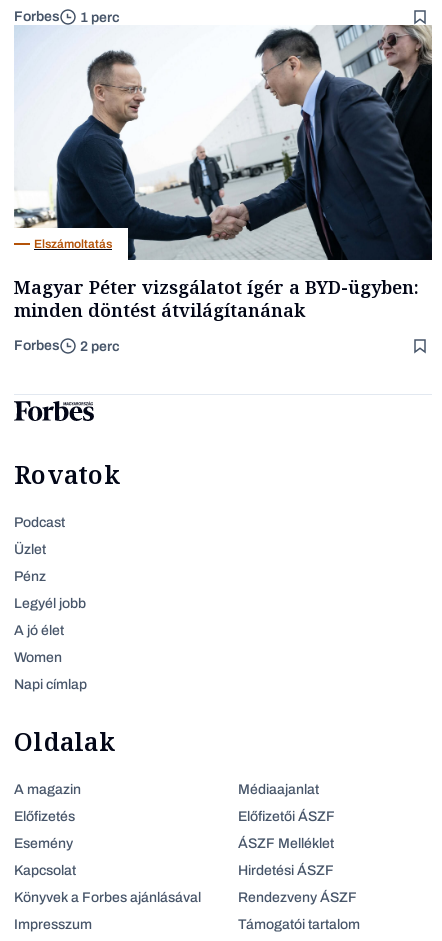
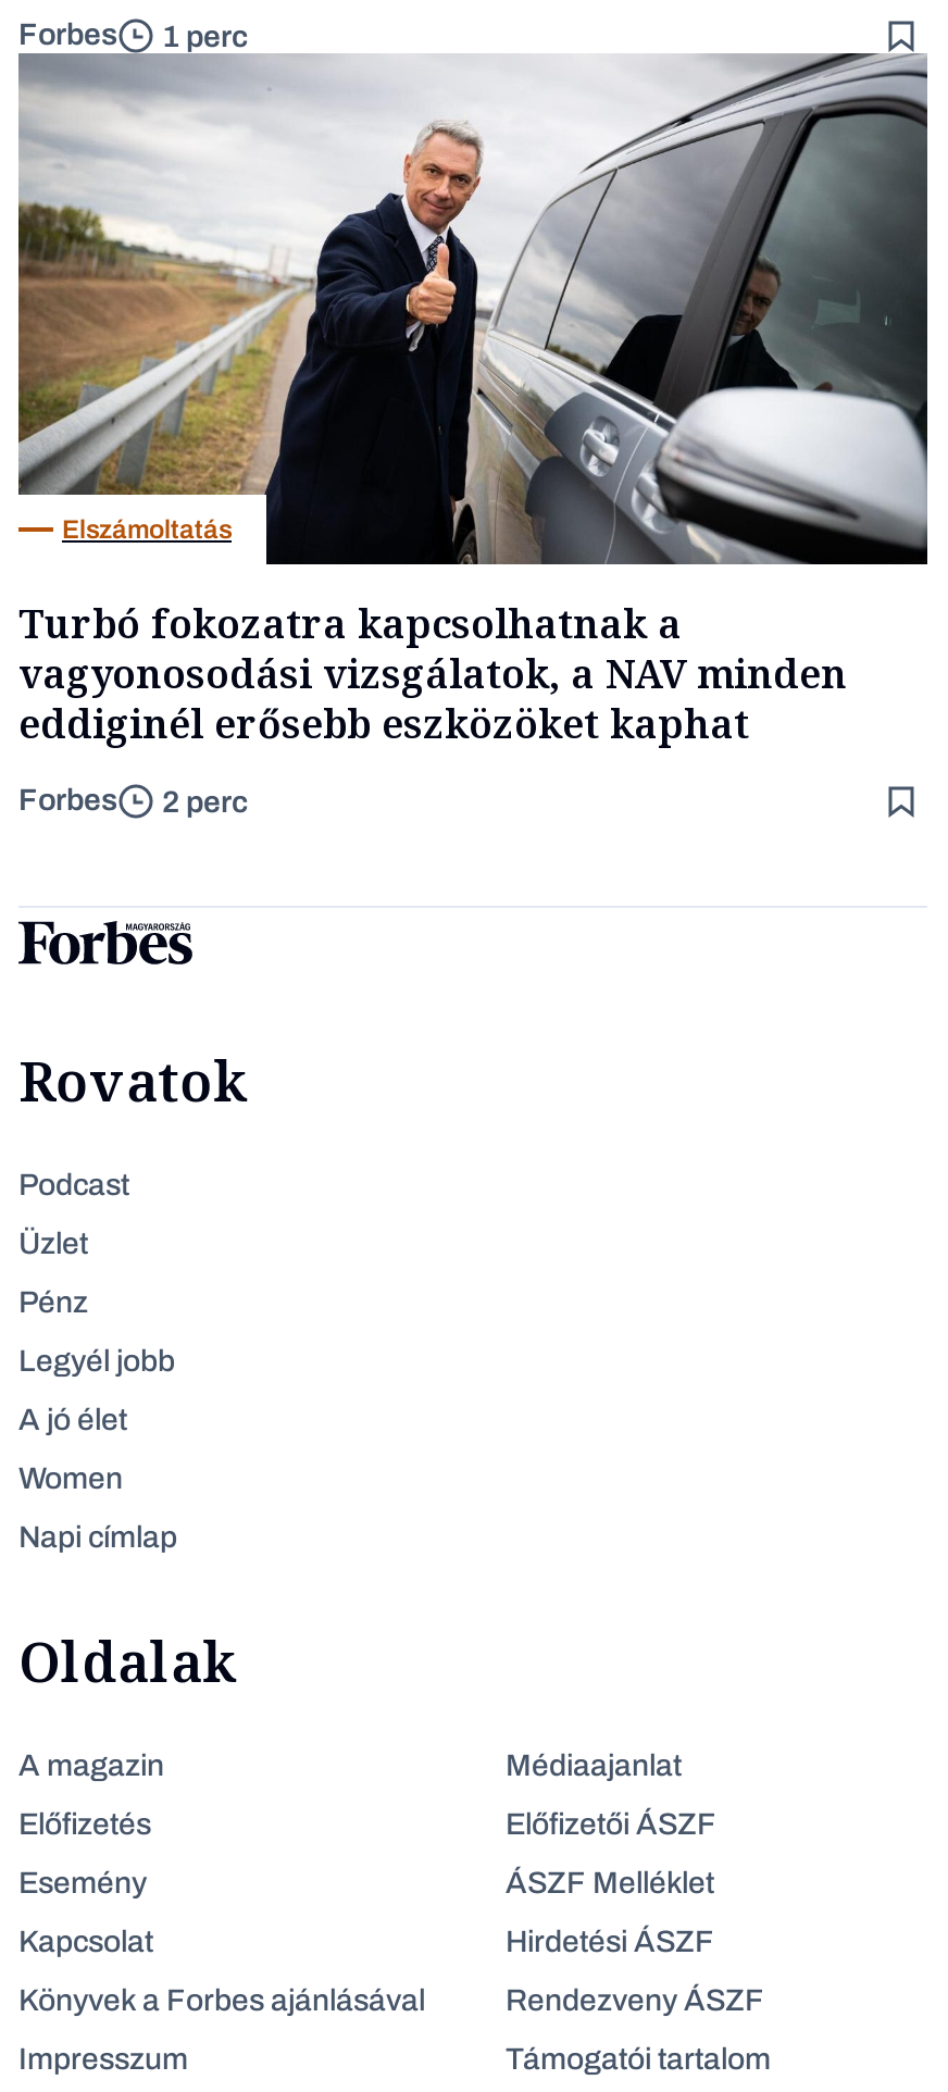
- [image]
- Magyar Péter vizsgálatot ígér a BYD-ügyben:
- minden döntést átvilágítanának
+ [image]
+ Turbó fokozatra kapcsolhatnak a
+ vagyonosodási vizsgálatok, a NAV minden
+ eddiginél erősebb eszközöket kaphat
